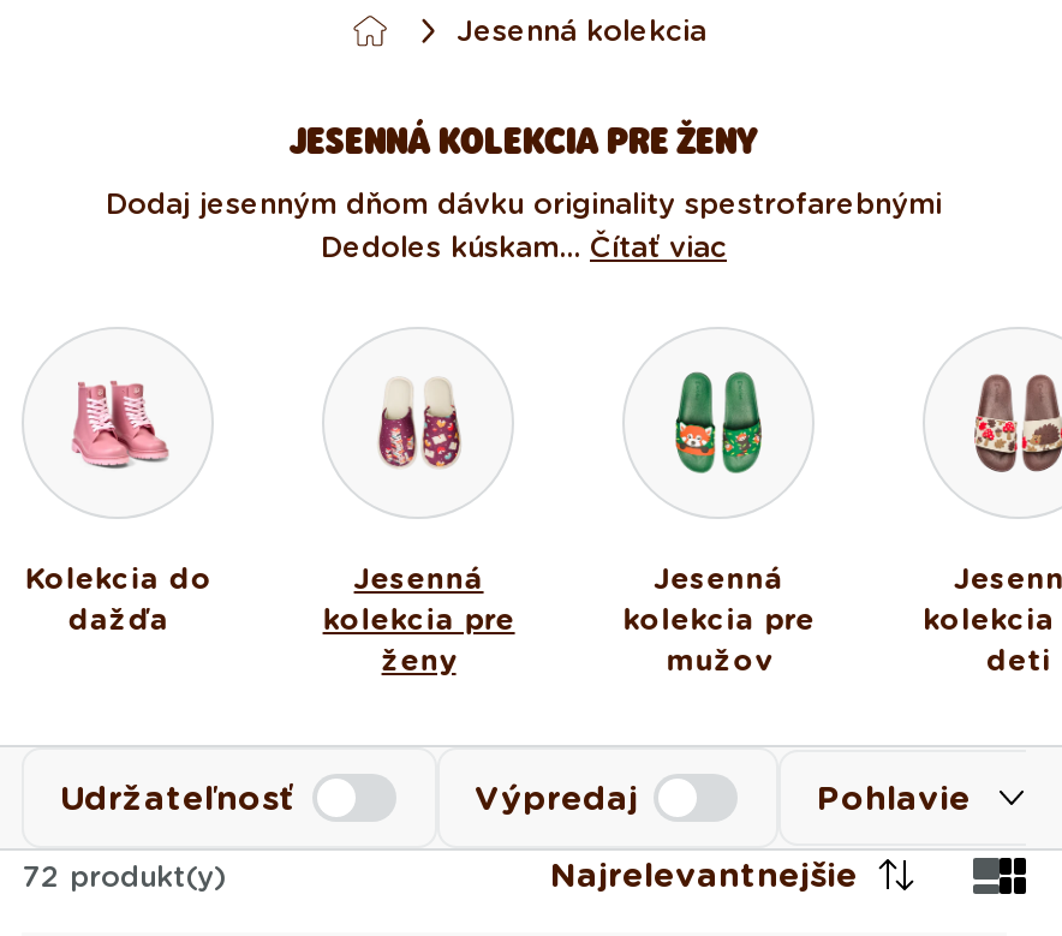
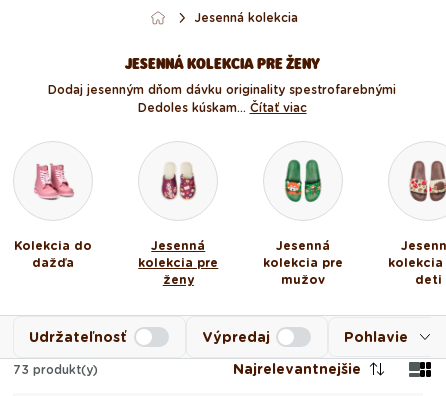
- 72 produkt(y)
+ 73 produkt(y)
